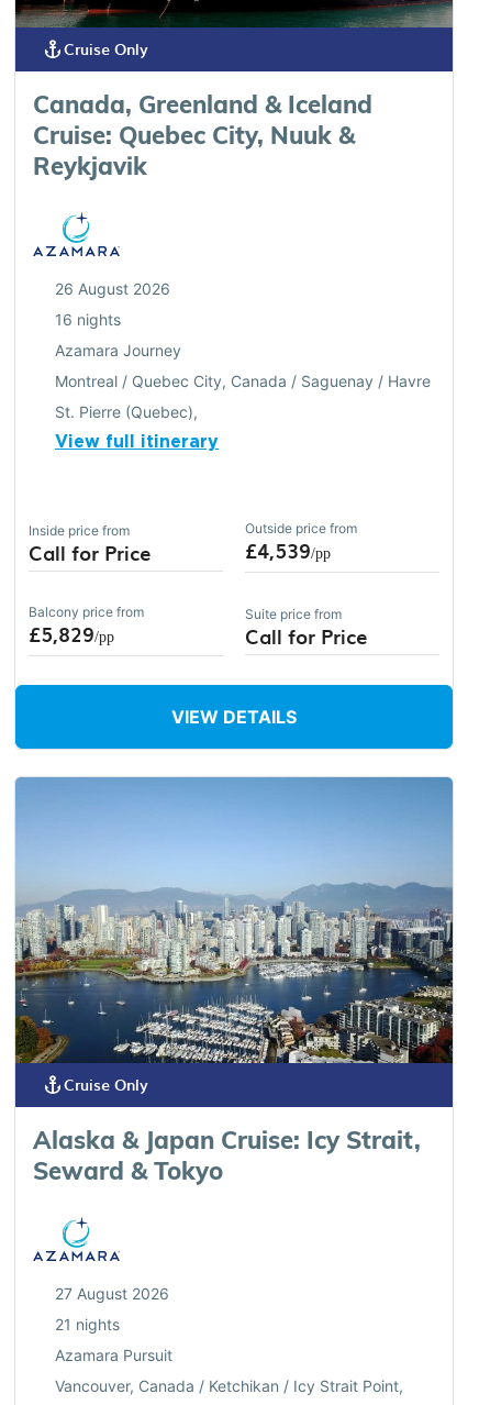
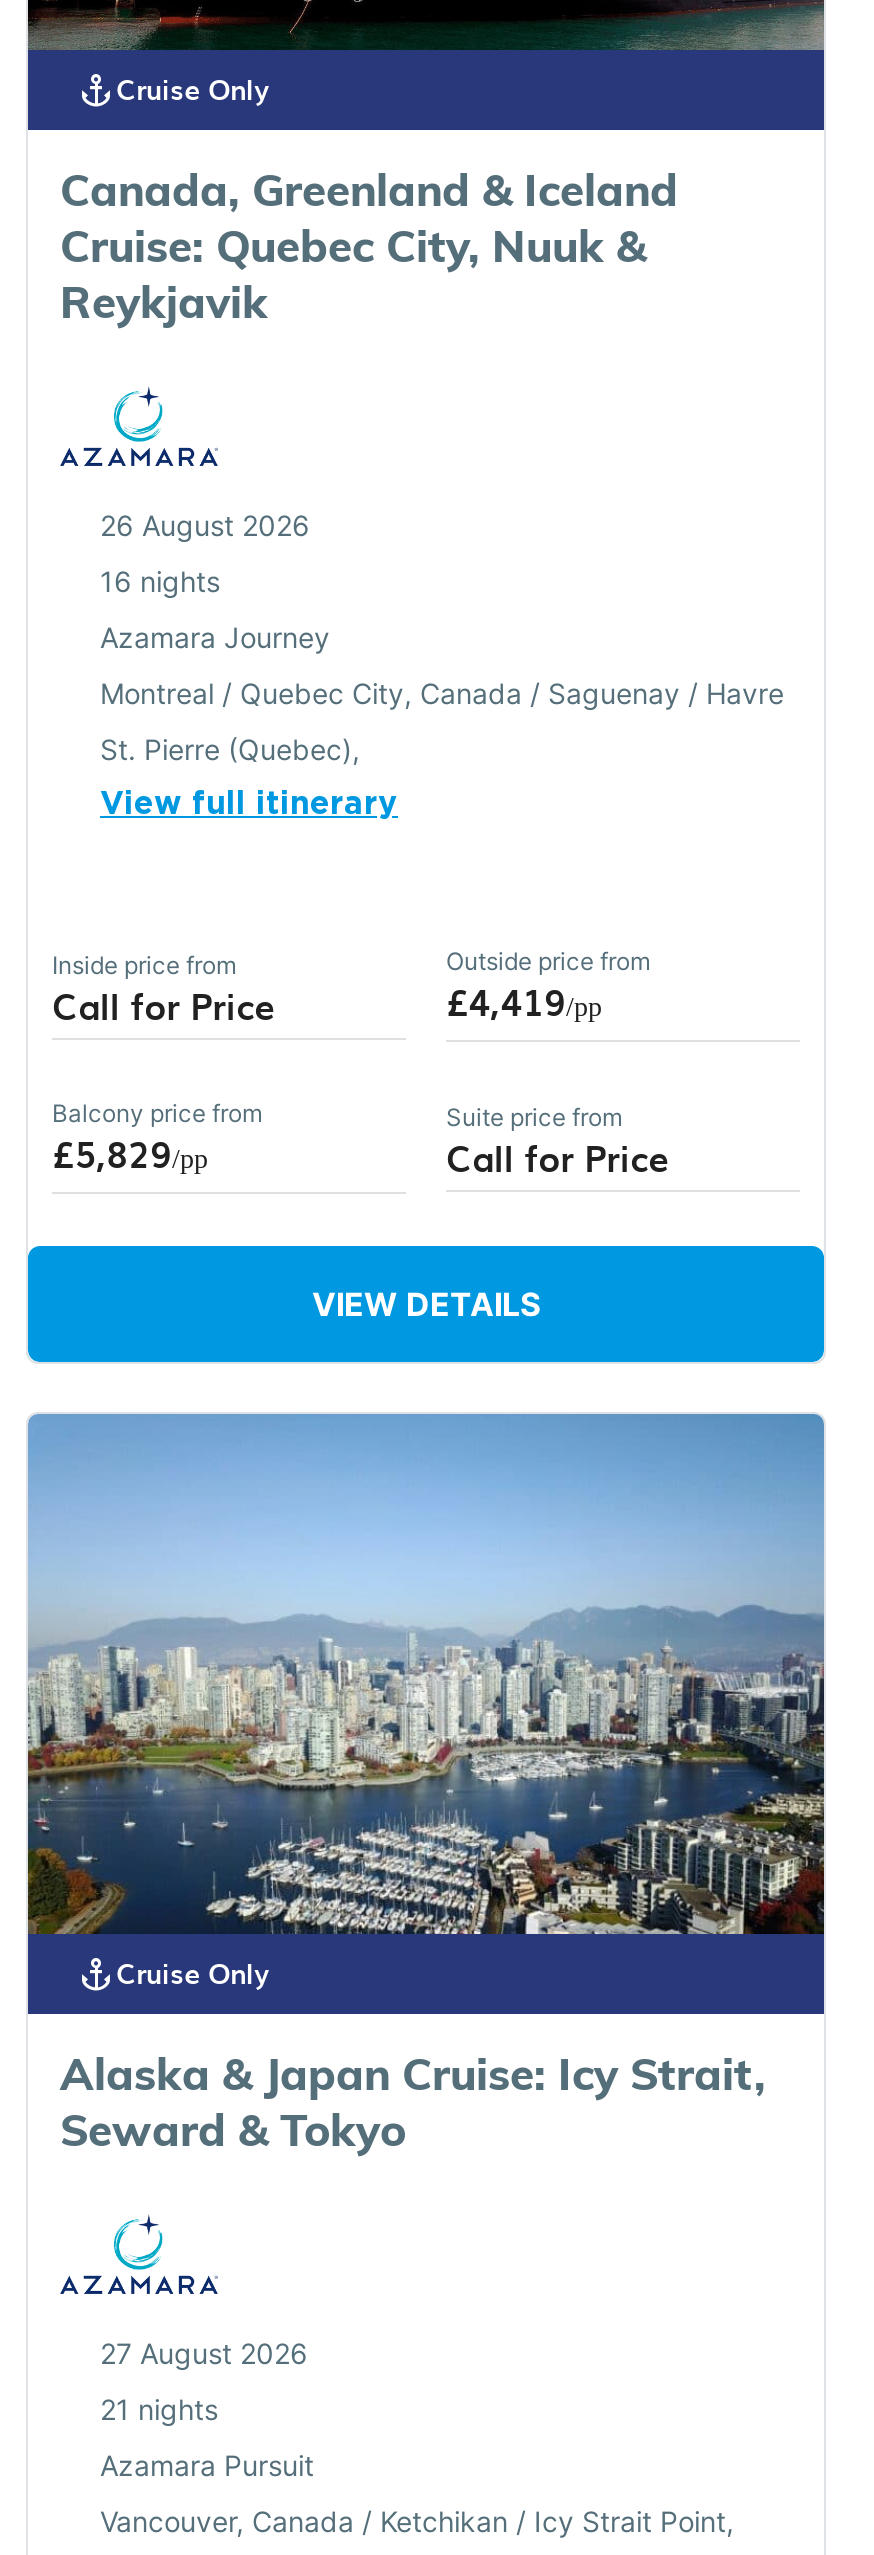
- £4,539/pp
+ £4,419/pp
